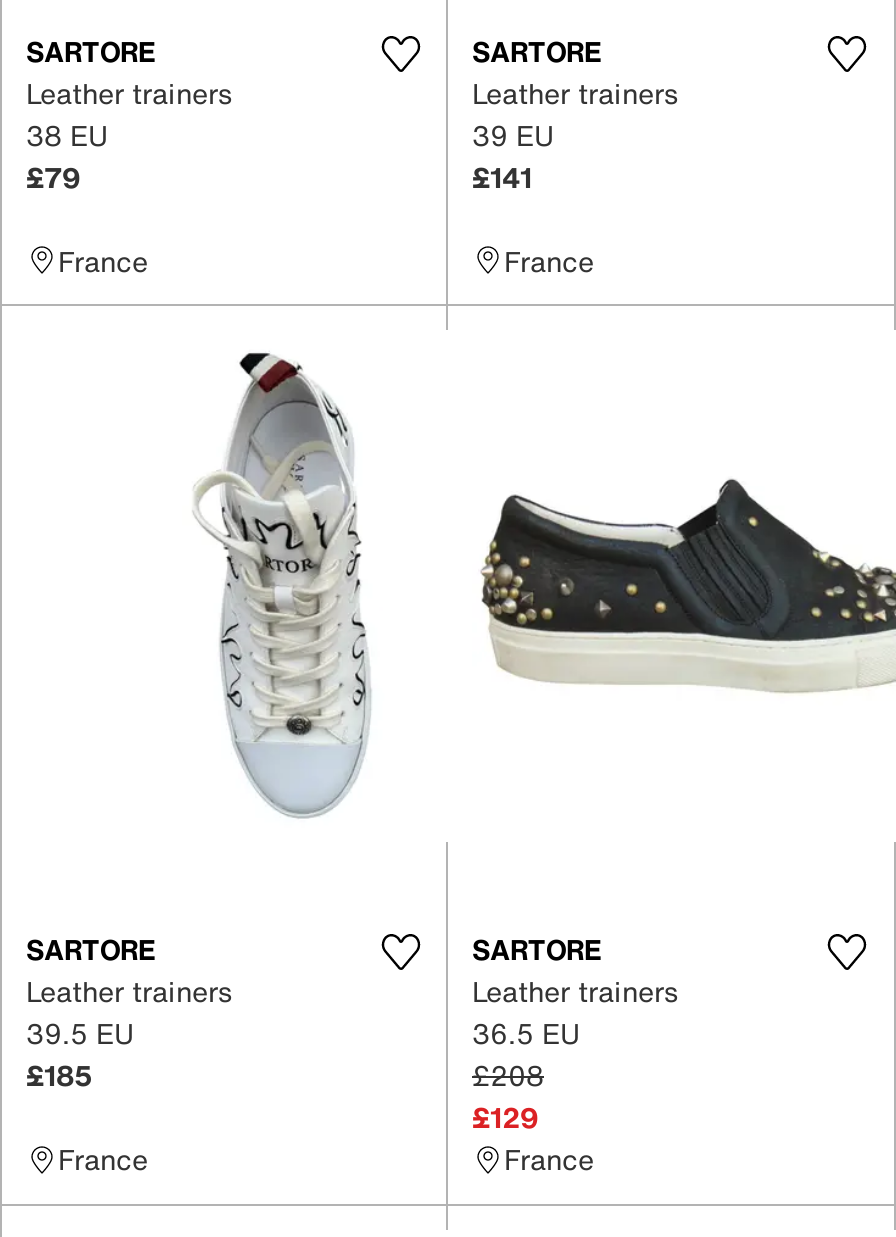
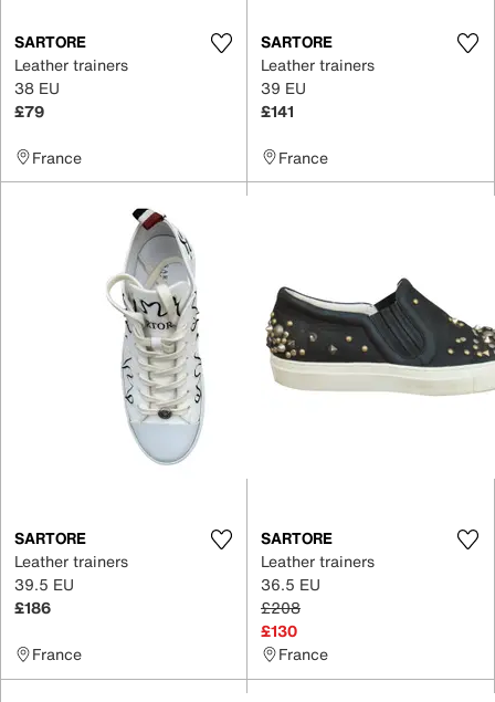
- £185
+ £186

- £129
+ £130
